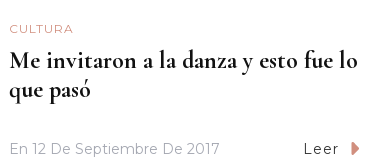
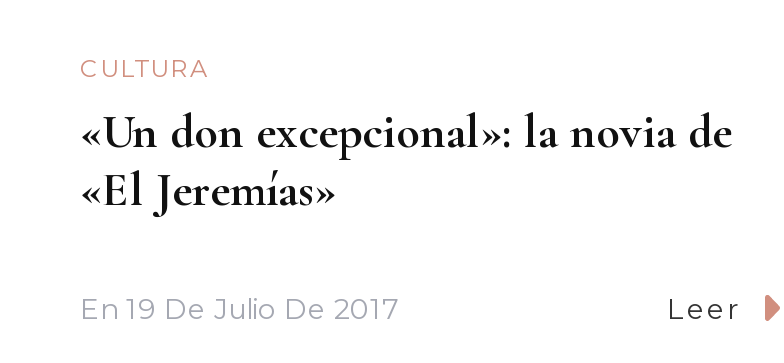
- Me invitaron a la danza y esto fue lo
- que pasó
+ «Un don excepcional»: la novia de
+ «El Jeremías»

- En 12 De Septiembre De 2017
+ En 19 De Julio De 2017
